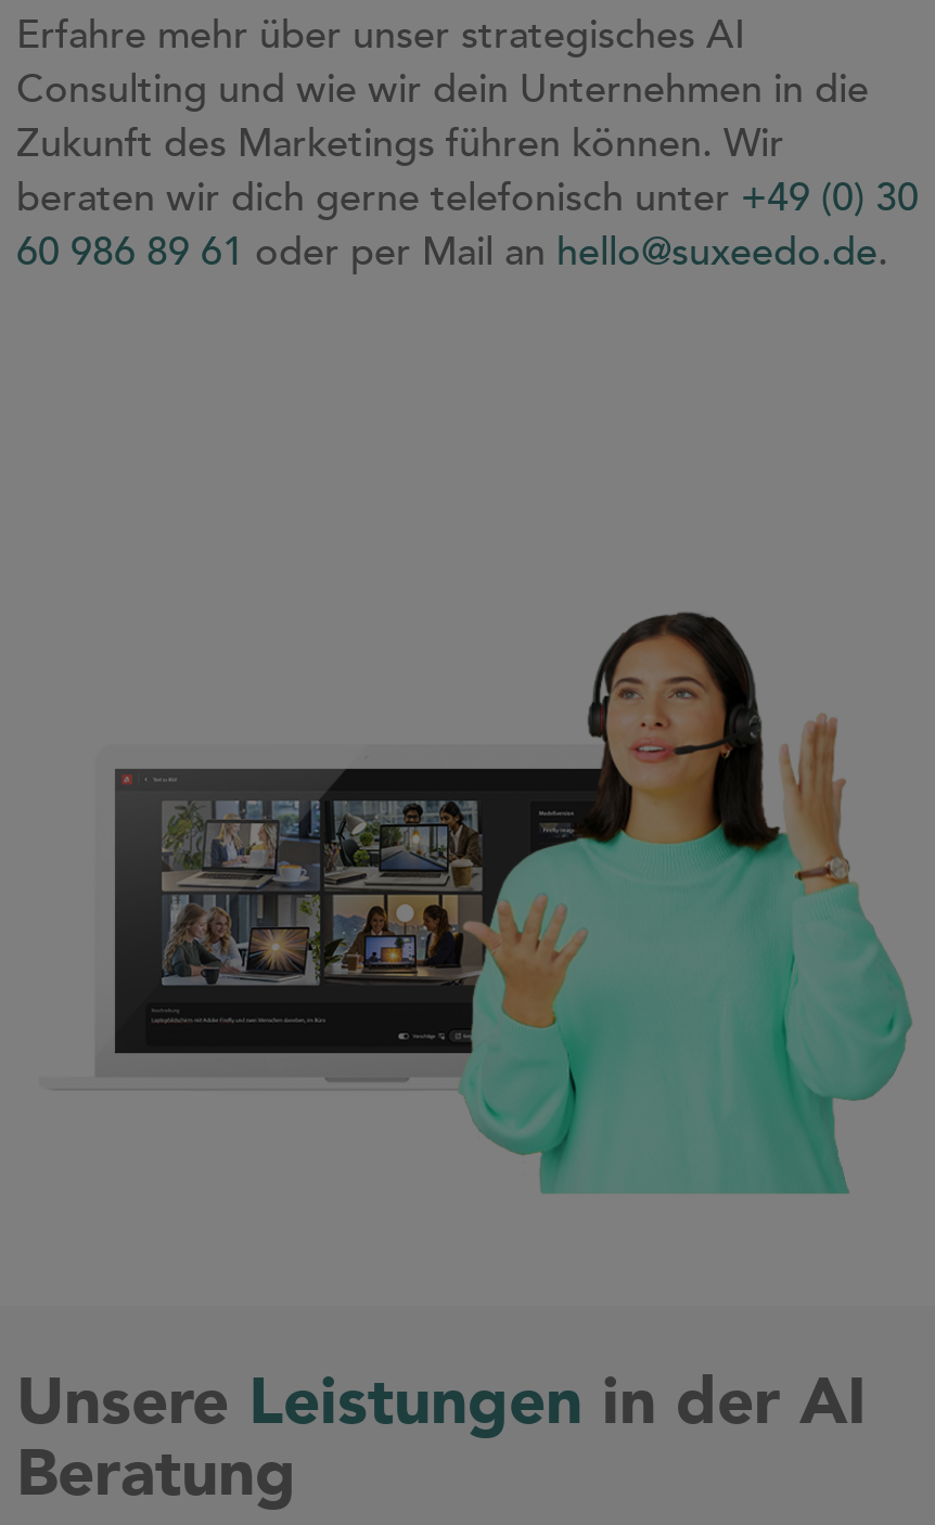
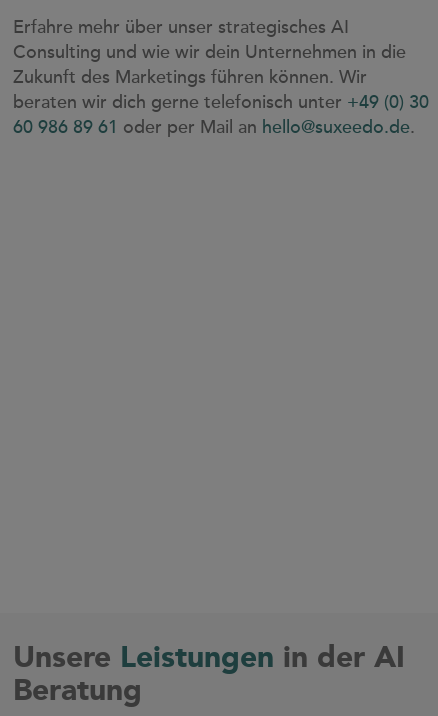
- [image]
